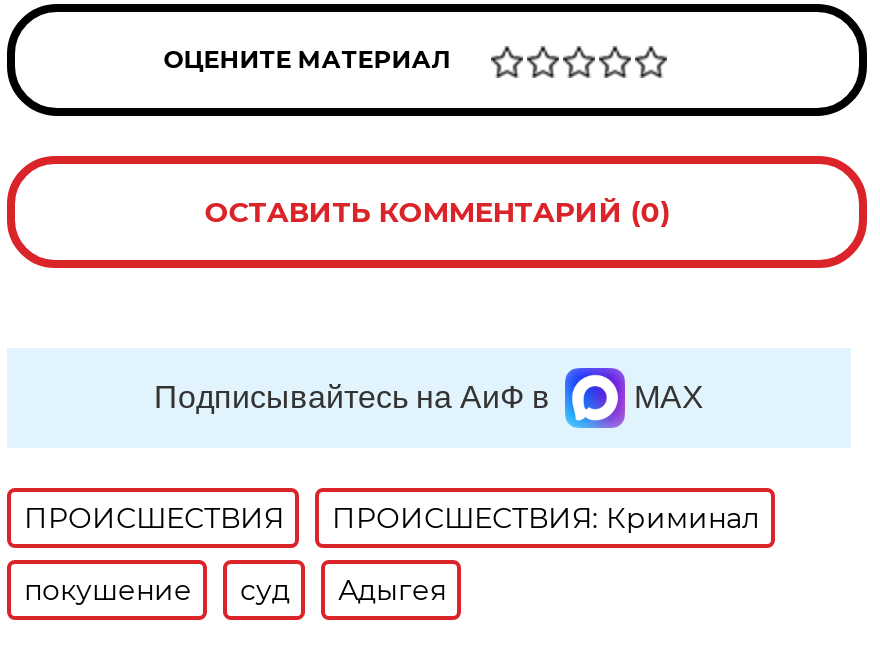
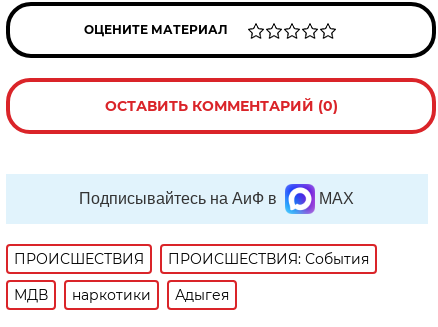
- ПРОИСШЕСТВИЯ: Криминал
+ ПРОИСШЕСТВИЯ: События

- покушение
- суд
+ МДВ
+ наркотики
